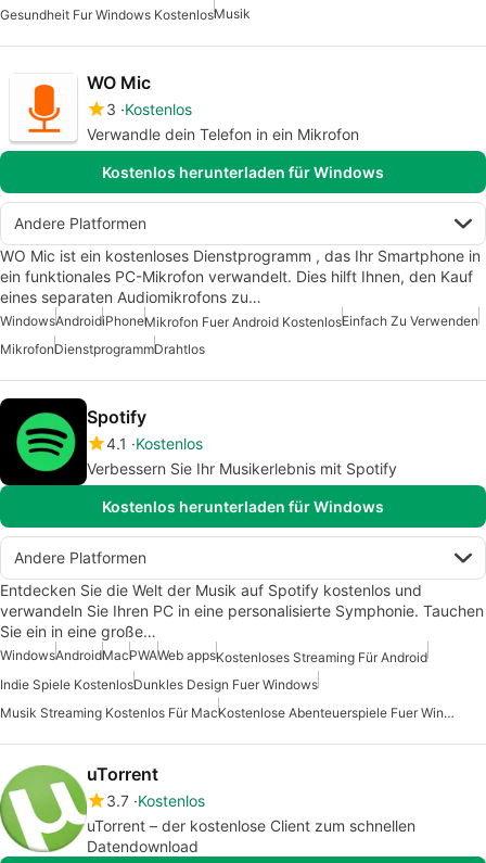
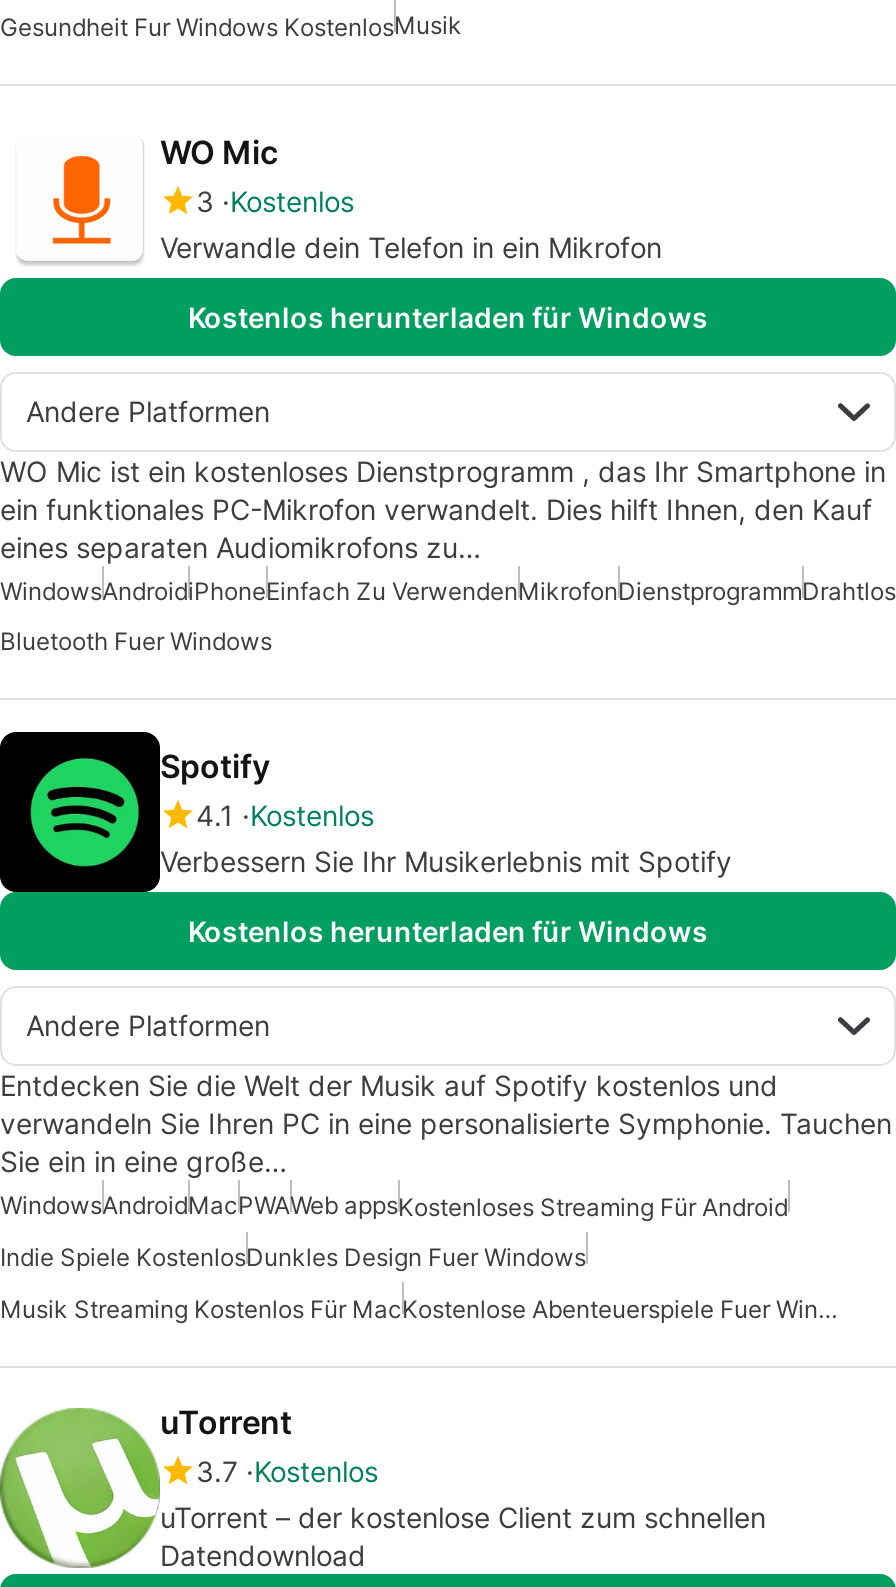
- WindowsAndroidiPhoneMikrofon Fuer Android KostenlosEinfach Zu Verwenden
+ WindowsAndroidiPhoneEinfach Zu VerwendenMikrofonDienstprogrammDrahtlos

- MikrofonDienstprogrammDrahtlos
+ Bluetooth Fuer Windows
